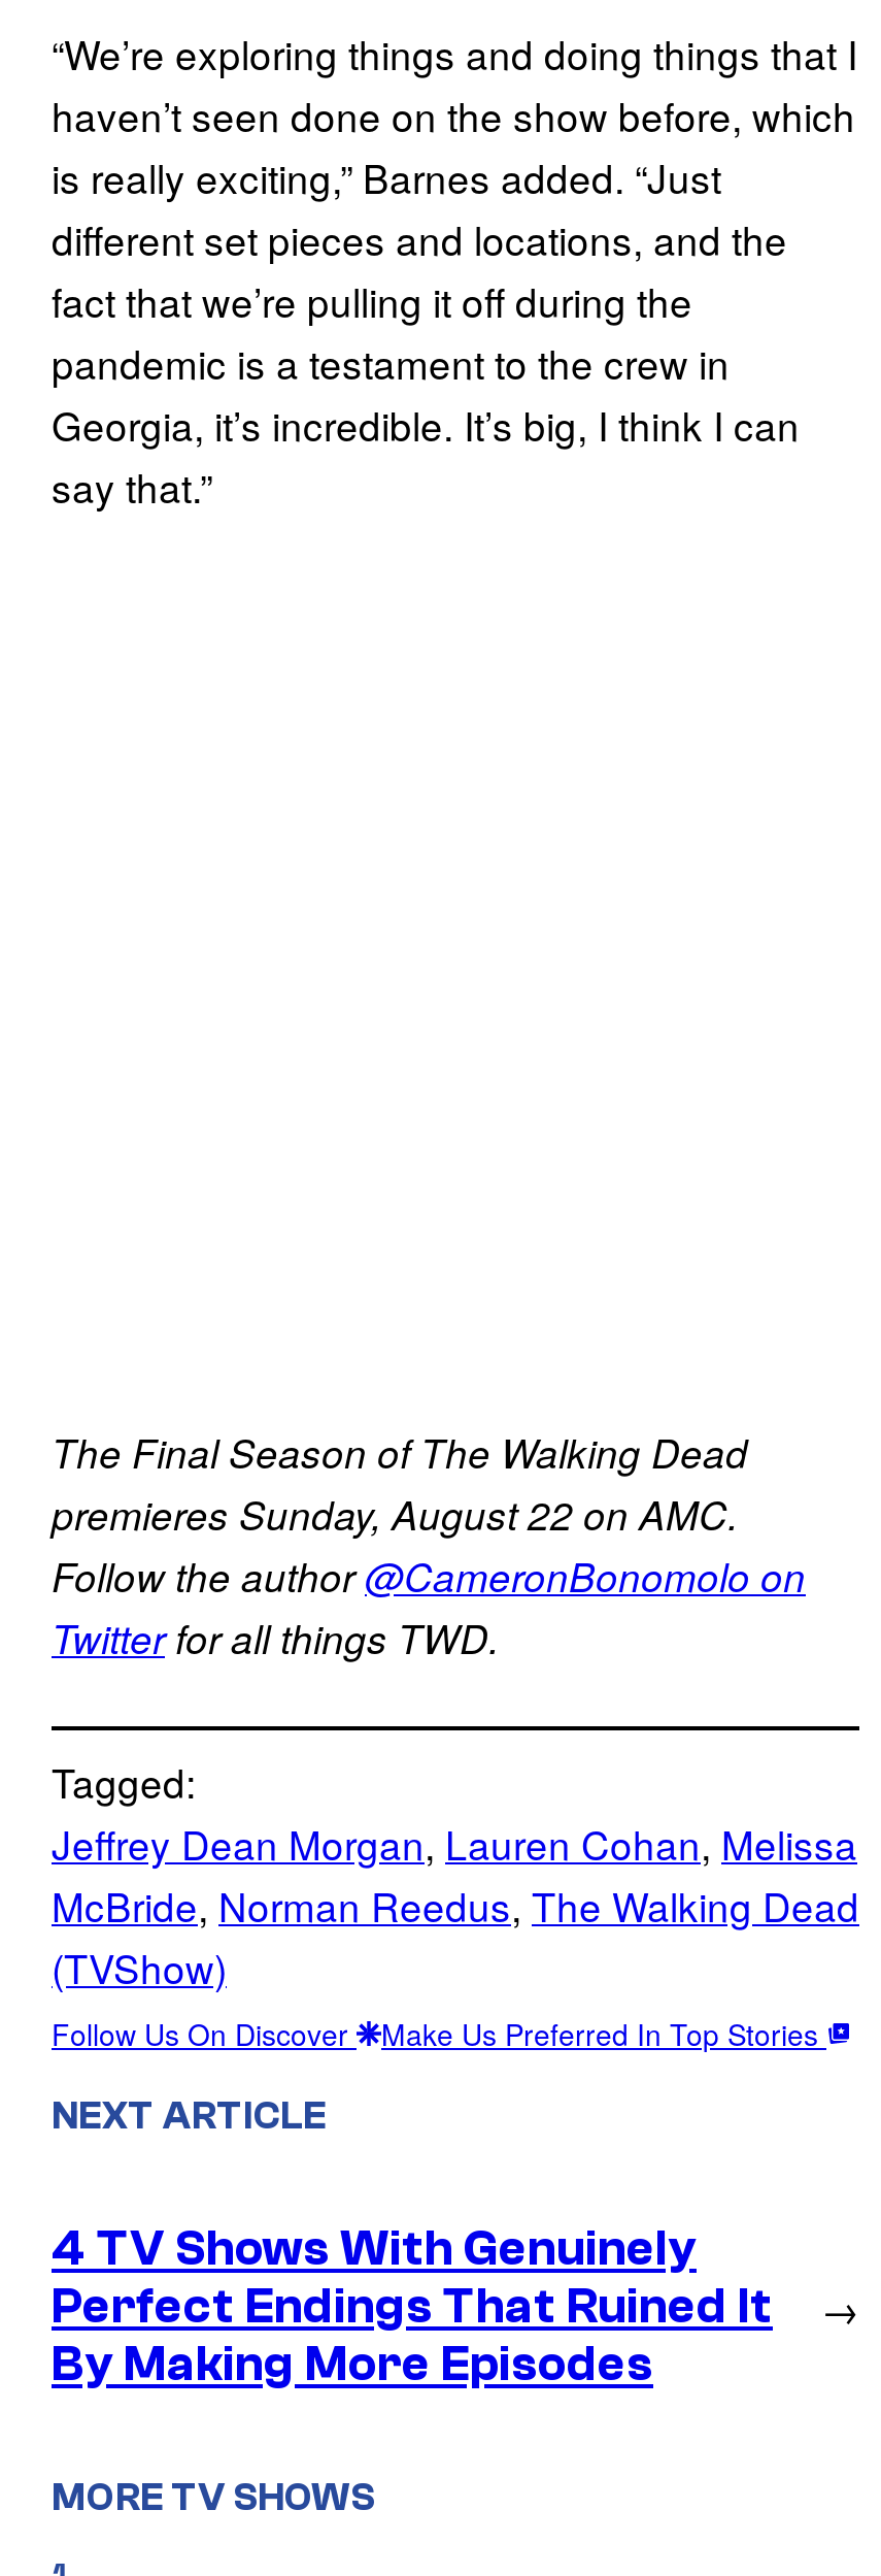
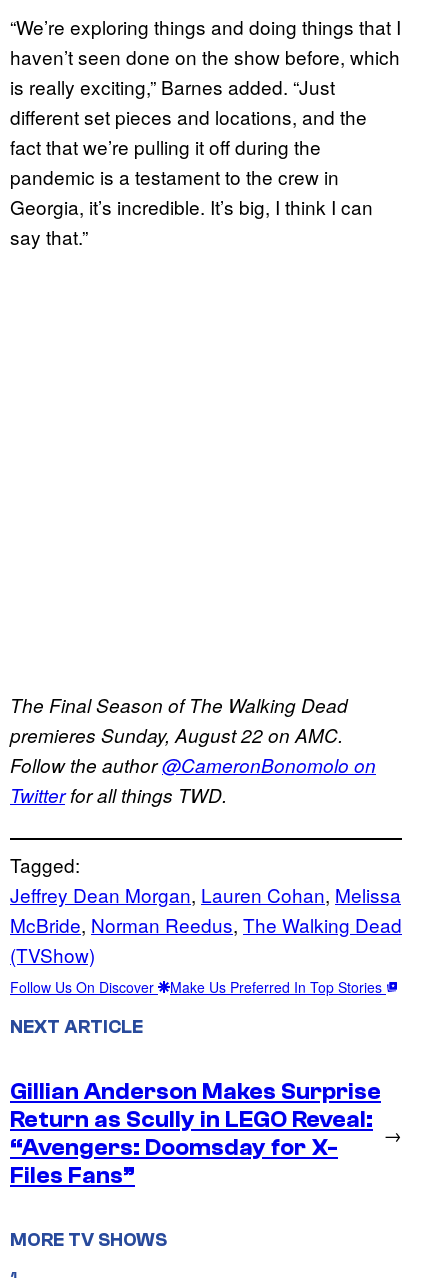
- 4 TV Shows With Genuinely
- Perfect Endings That Ruined It
- By Making More Episodes
+ Gillian Anderson Makes Surprise
+ Return as Scully in LEGO Reveal:
+ “Avengers: Doomsday for X-
+ Files Fans”
